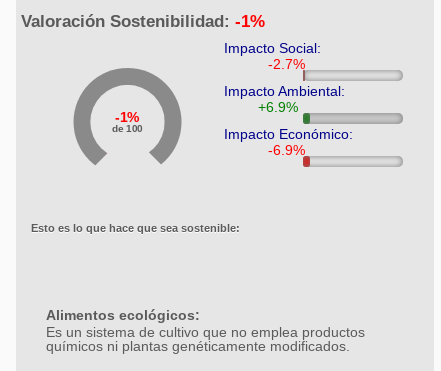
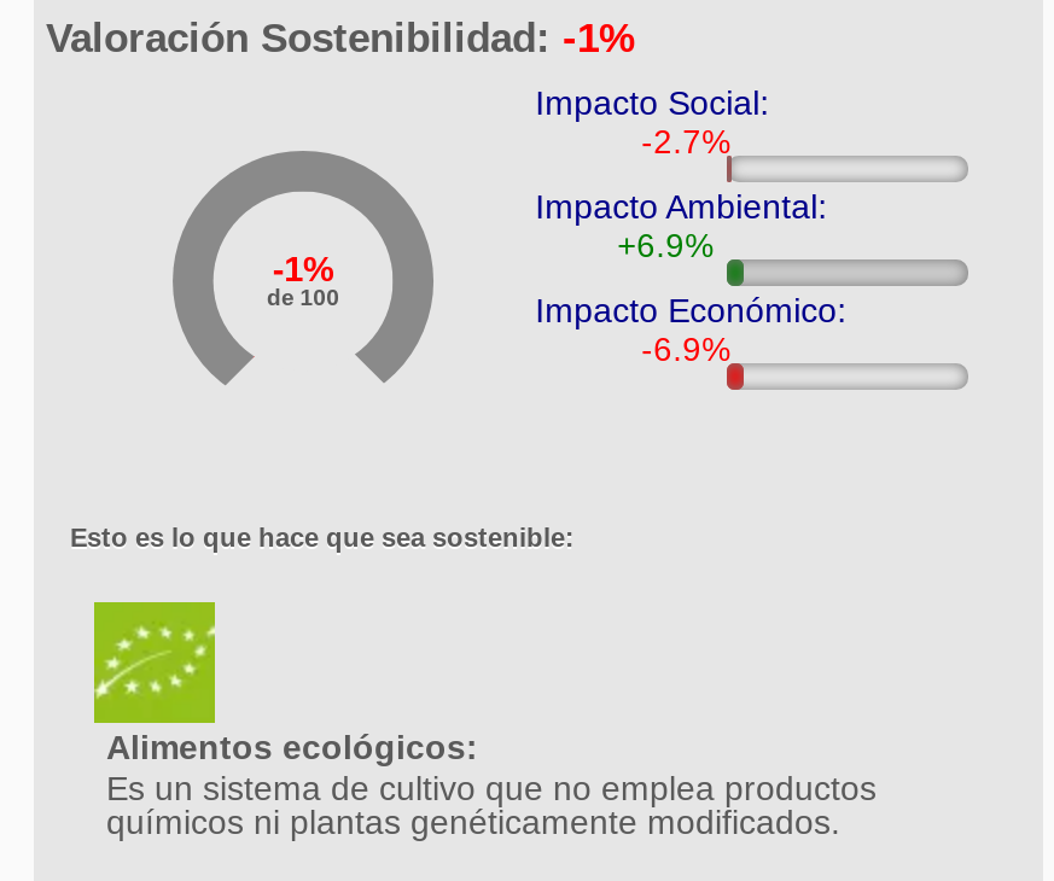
+ [image]
